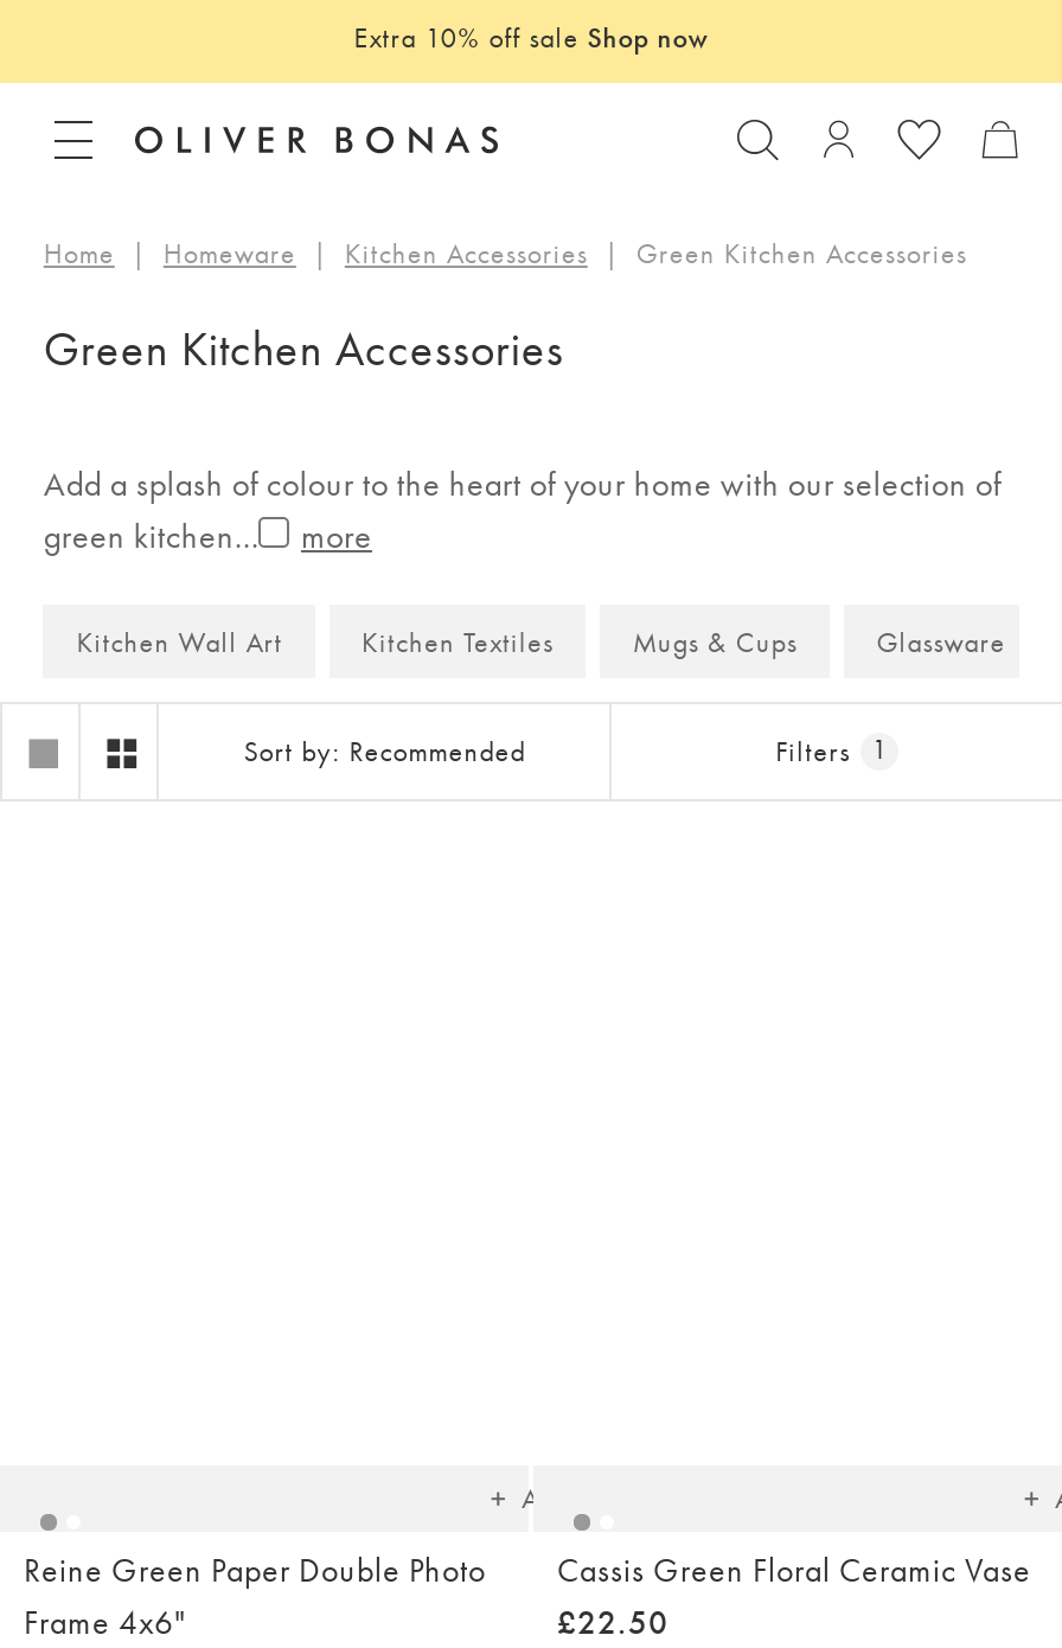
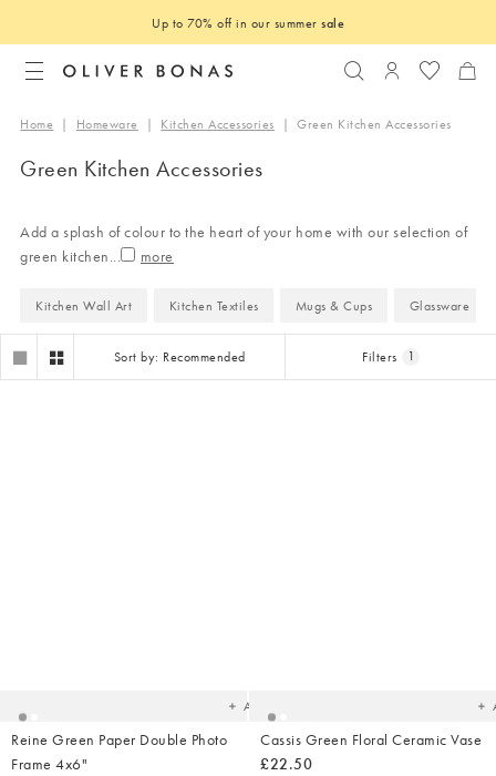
- Extra 10% off sale Shop now
+ Up to 70% off in our summer sale
